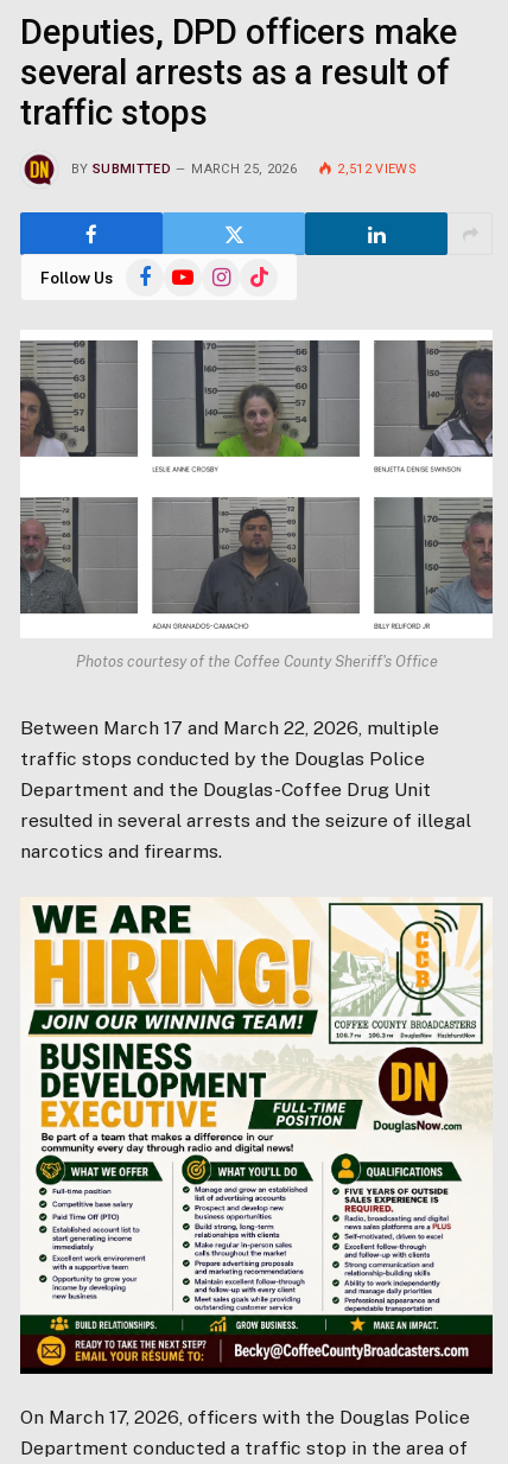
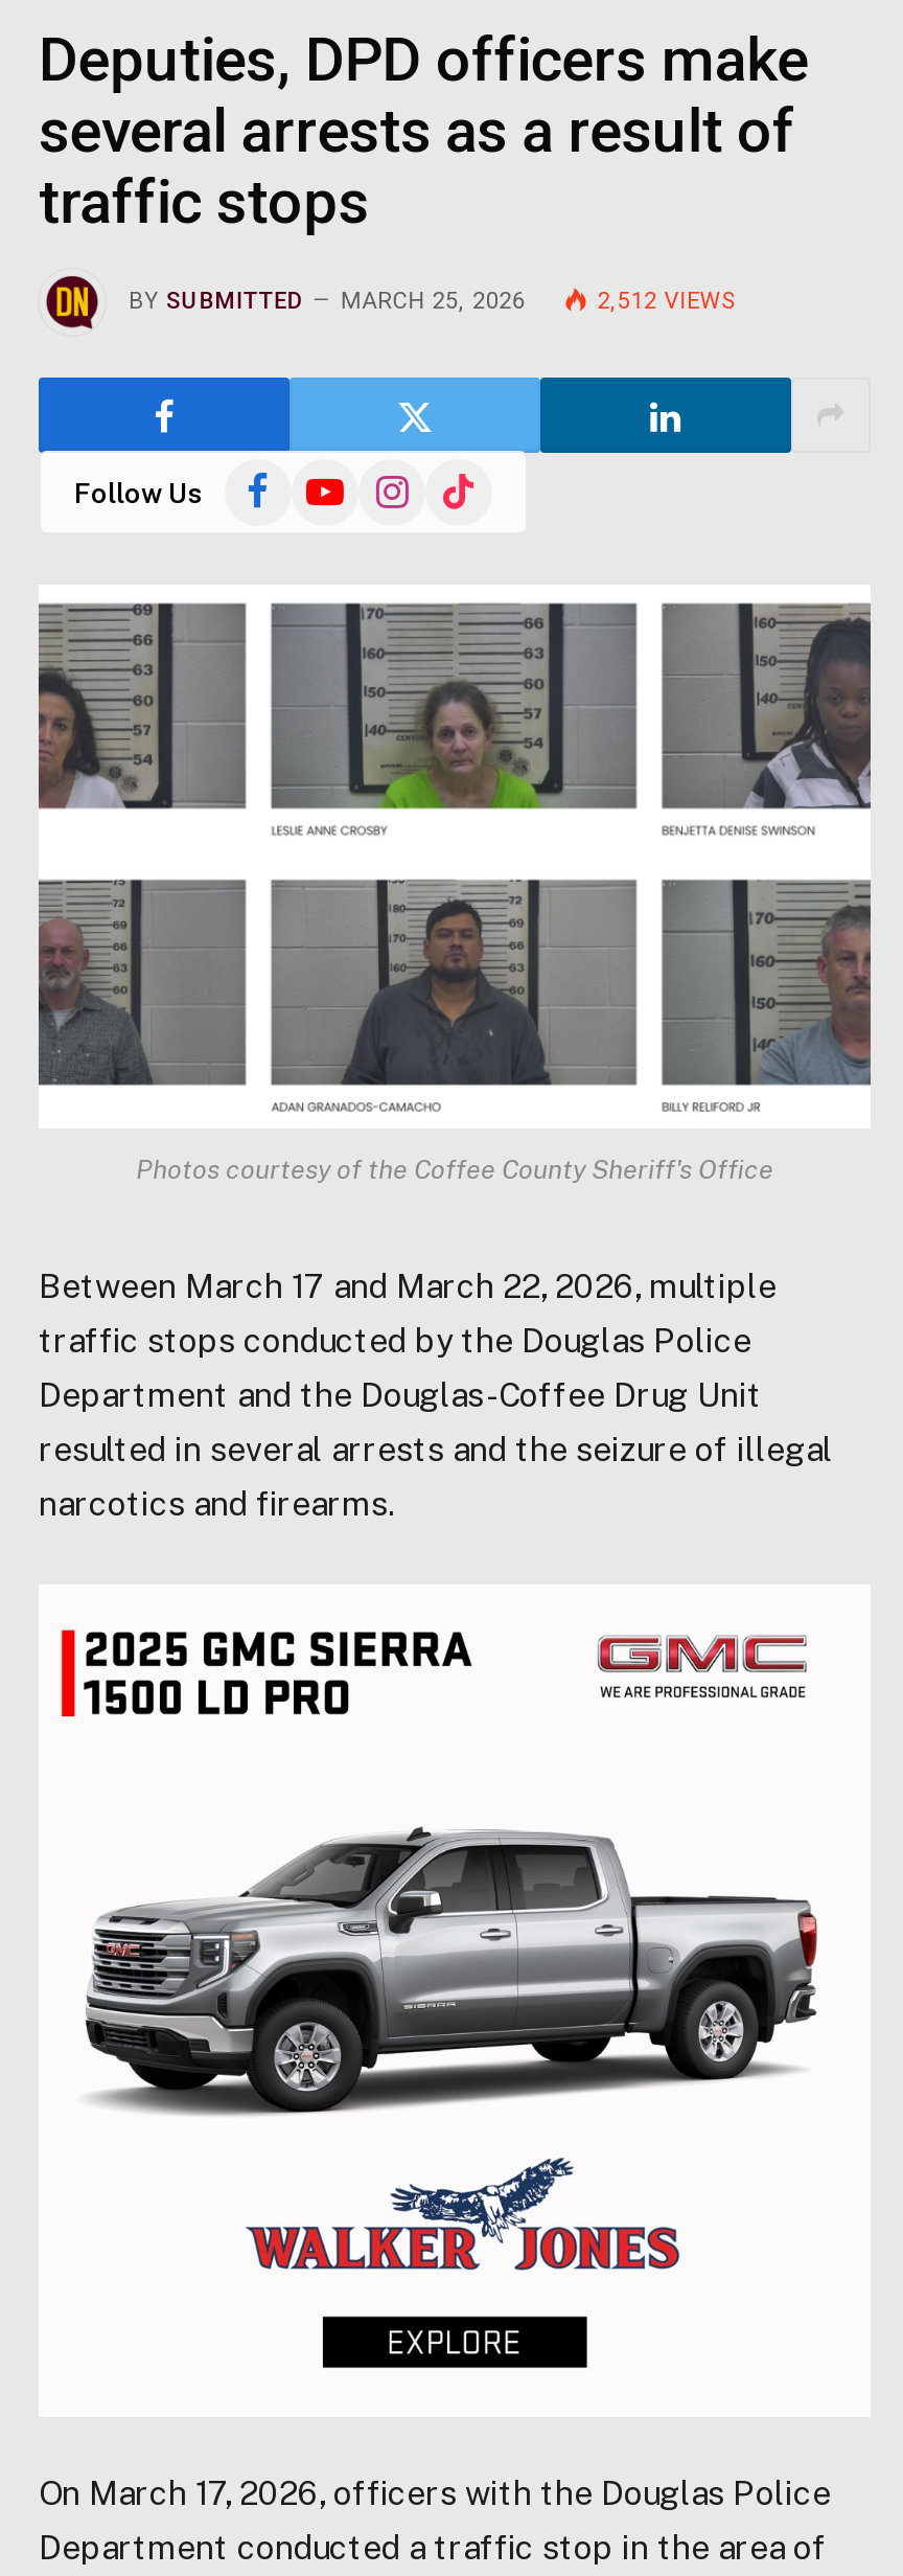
- [image]
+ [image]
